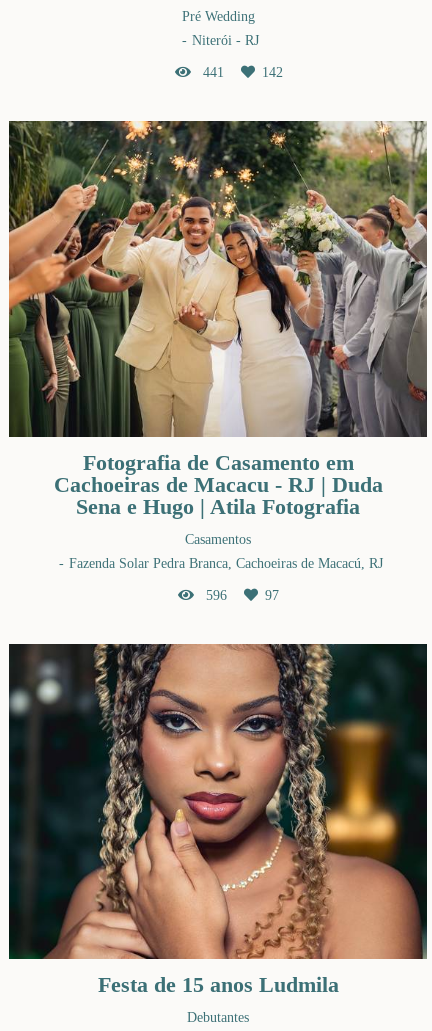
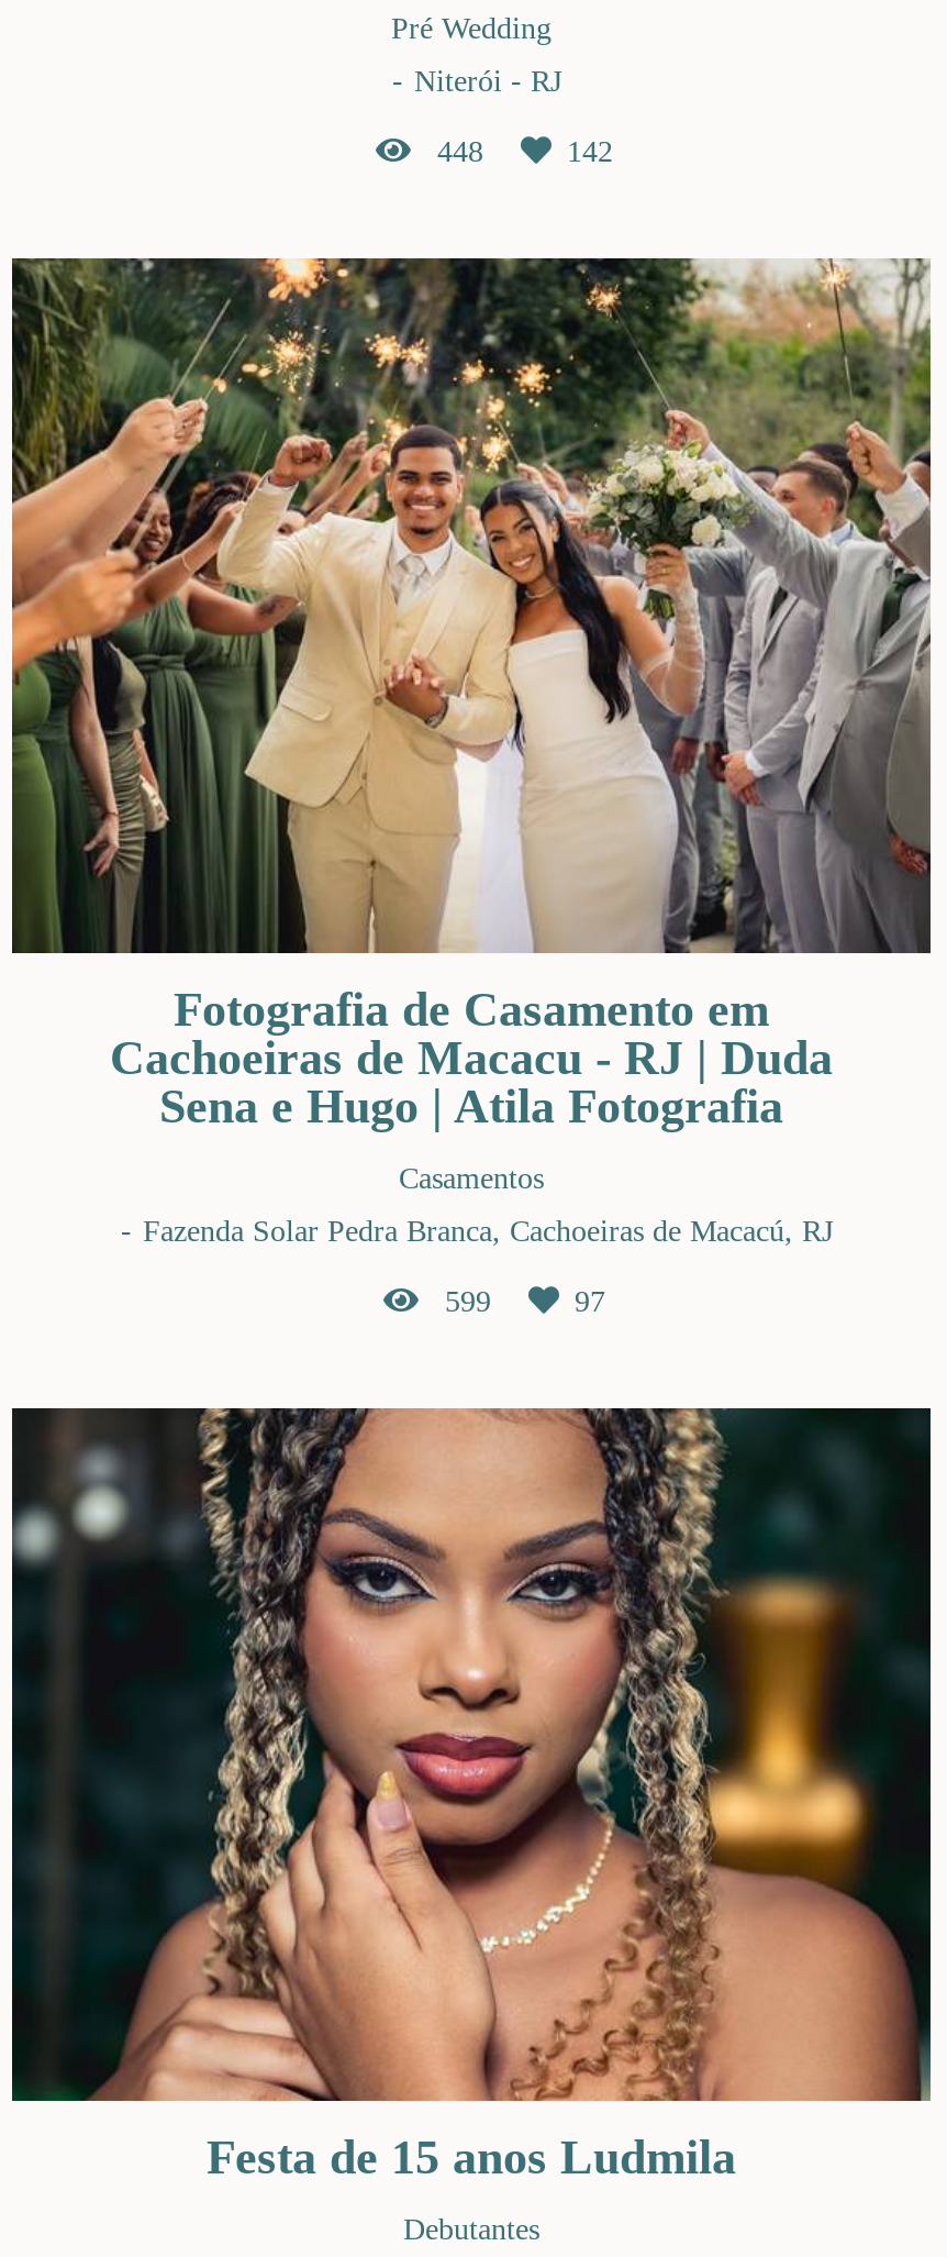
- 441
+ 448

- 596
+ 599
